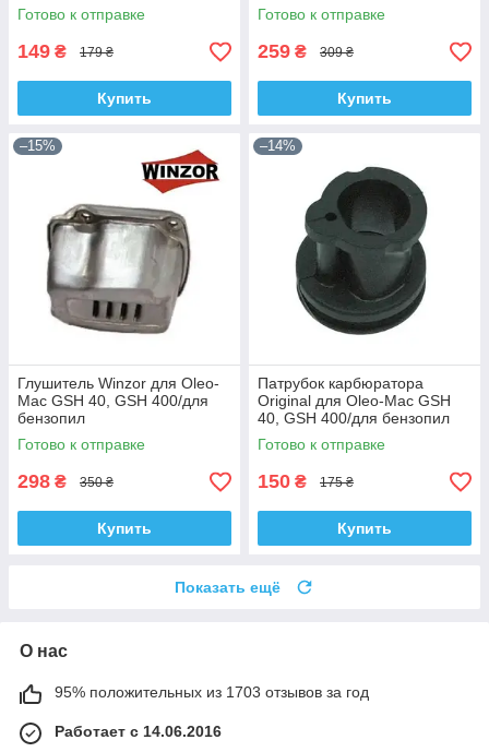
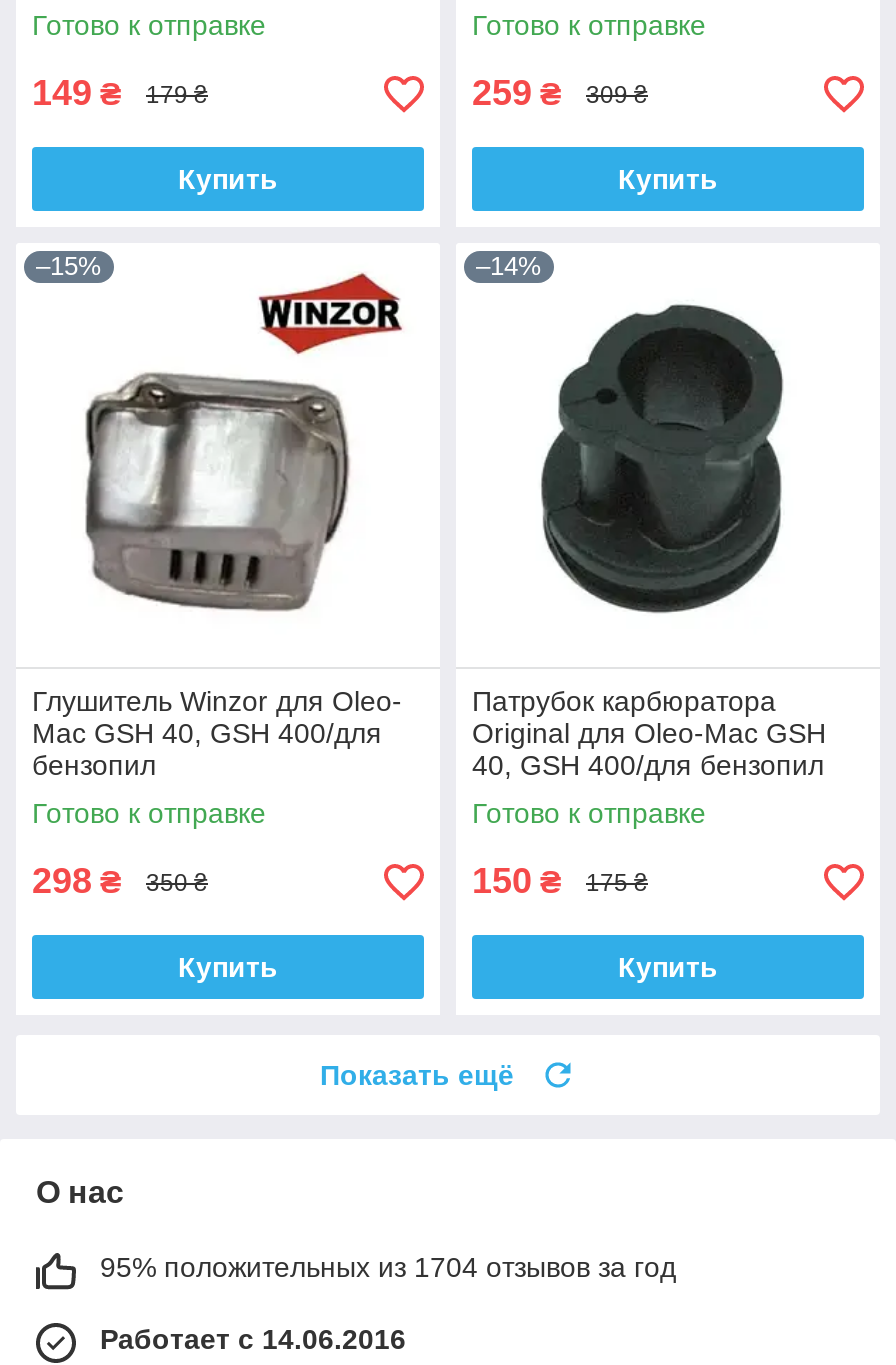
- 95% положительных из 1703 отзывов за год
+ 95% положительных из 1704 отзывов за год
